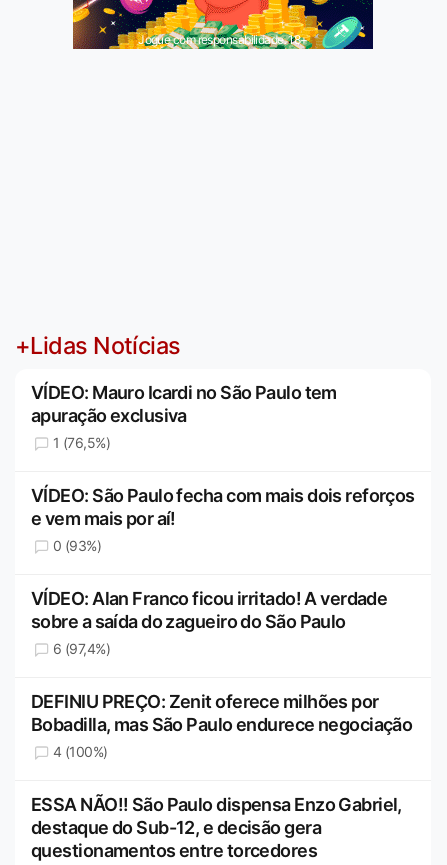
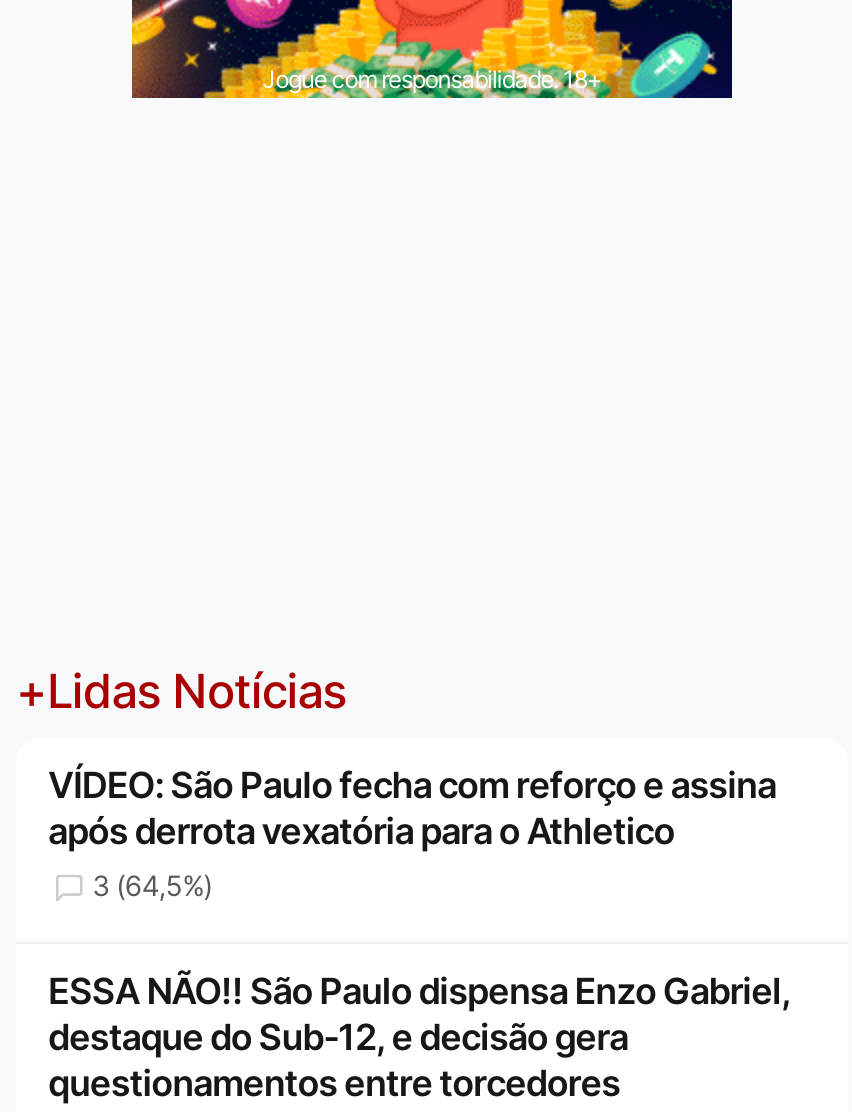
- VÍDEO: Mauro Icardi no São Paulo tem
- apuração exclusiva
- 1 (76,5%)
- VÍDEO: São Paulo fecha com mais dois reforços
- e vem mais por aí!
- 0 (93%)
- VÍDEO: Alan Franco ficou irritado! A verdade
- sobre a saída do zagueiro do São Paulo
- 6 (97,4%)
- DEFINIU PREÇO: Zenit oferece milhões por
- Bobadilla, mas São Paulo endurece negociação
- 4 (100%)
+ VÍDEO: São Paulo fecha com reforço e assina
+ após derrota vexatória para o Athletico
+ 3 (64,5%)
